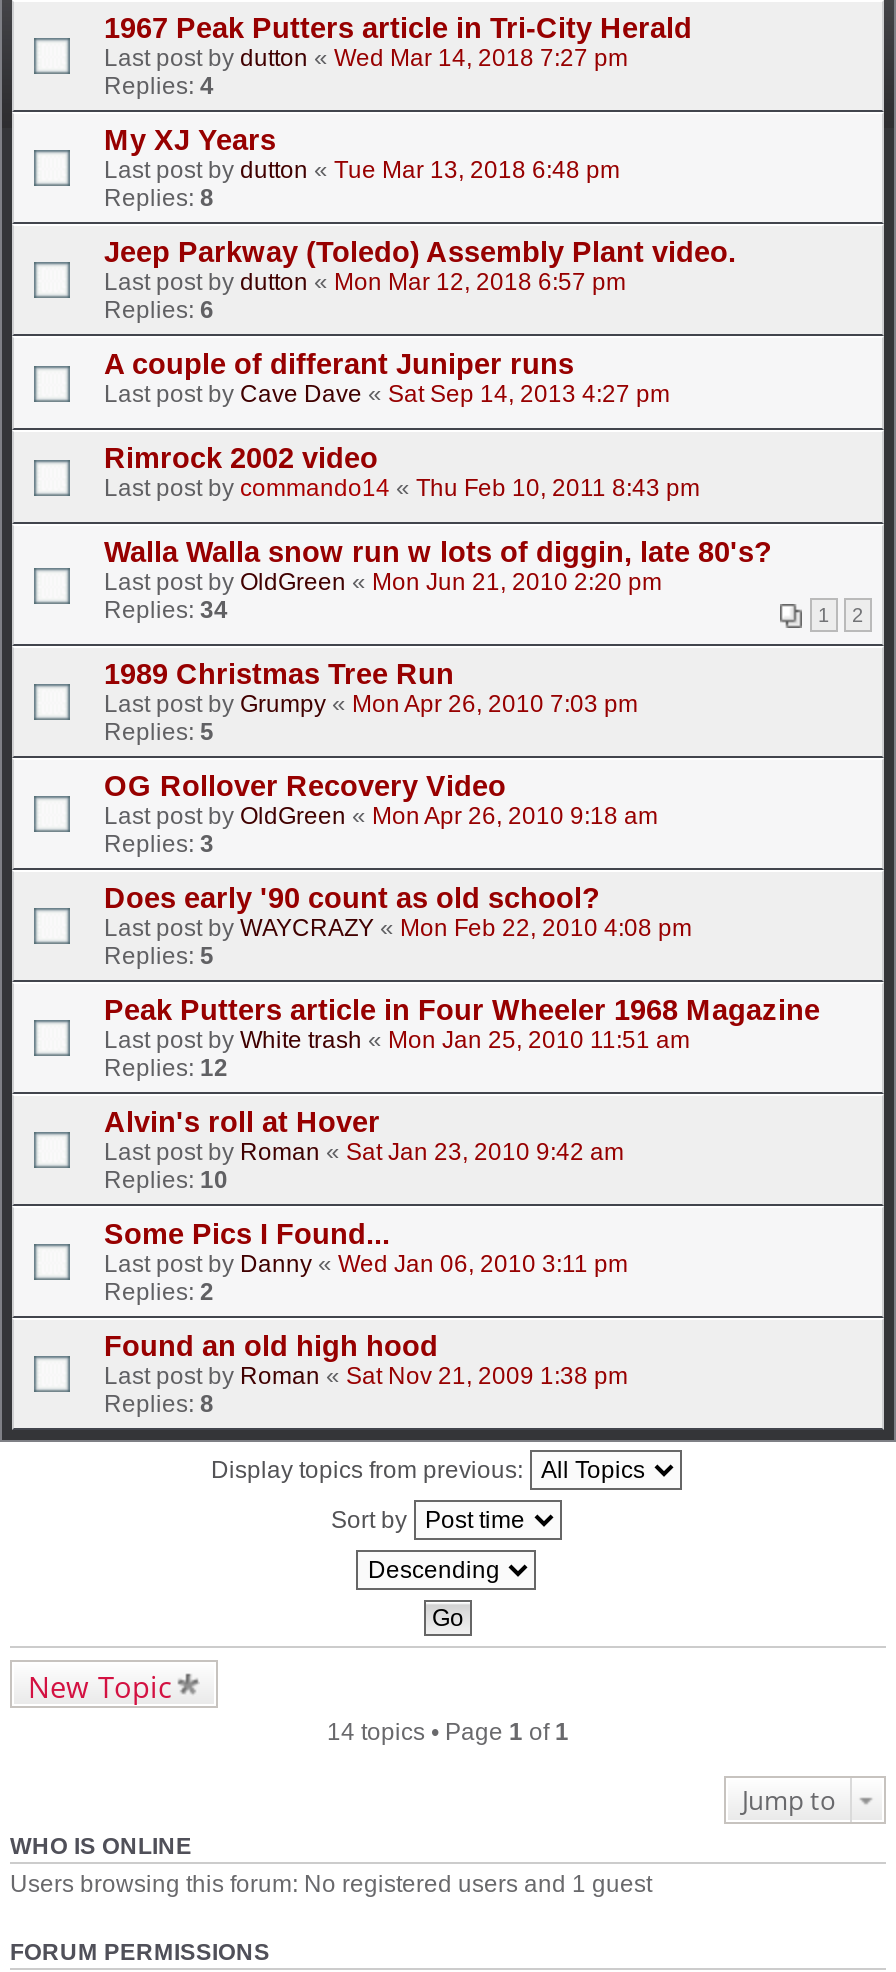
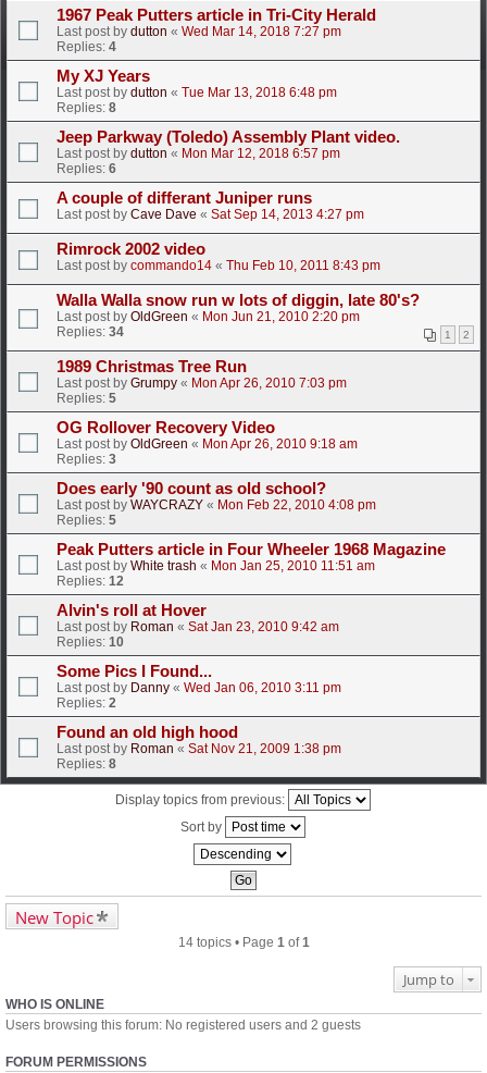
- Users browsing this forum: No registered users and 1 guest
+ Users browsing this forum: No registered users and 2 guests
